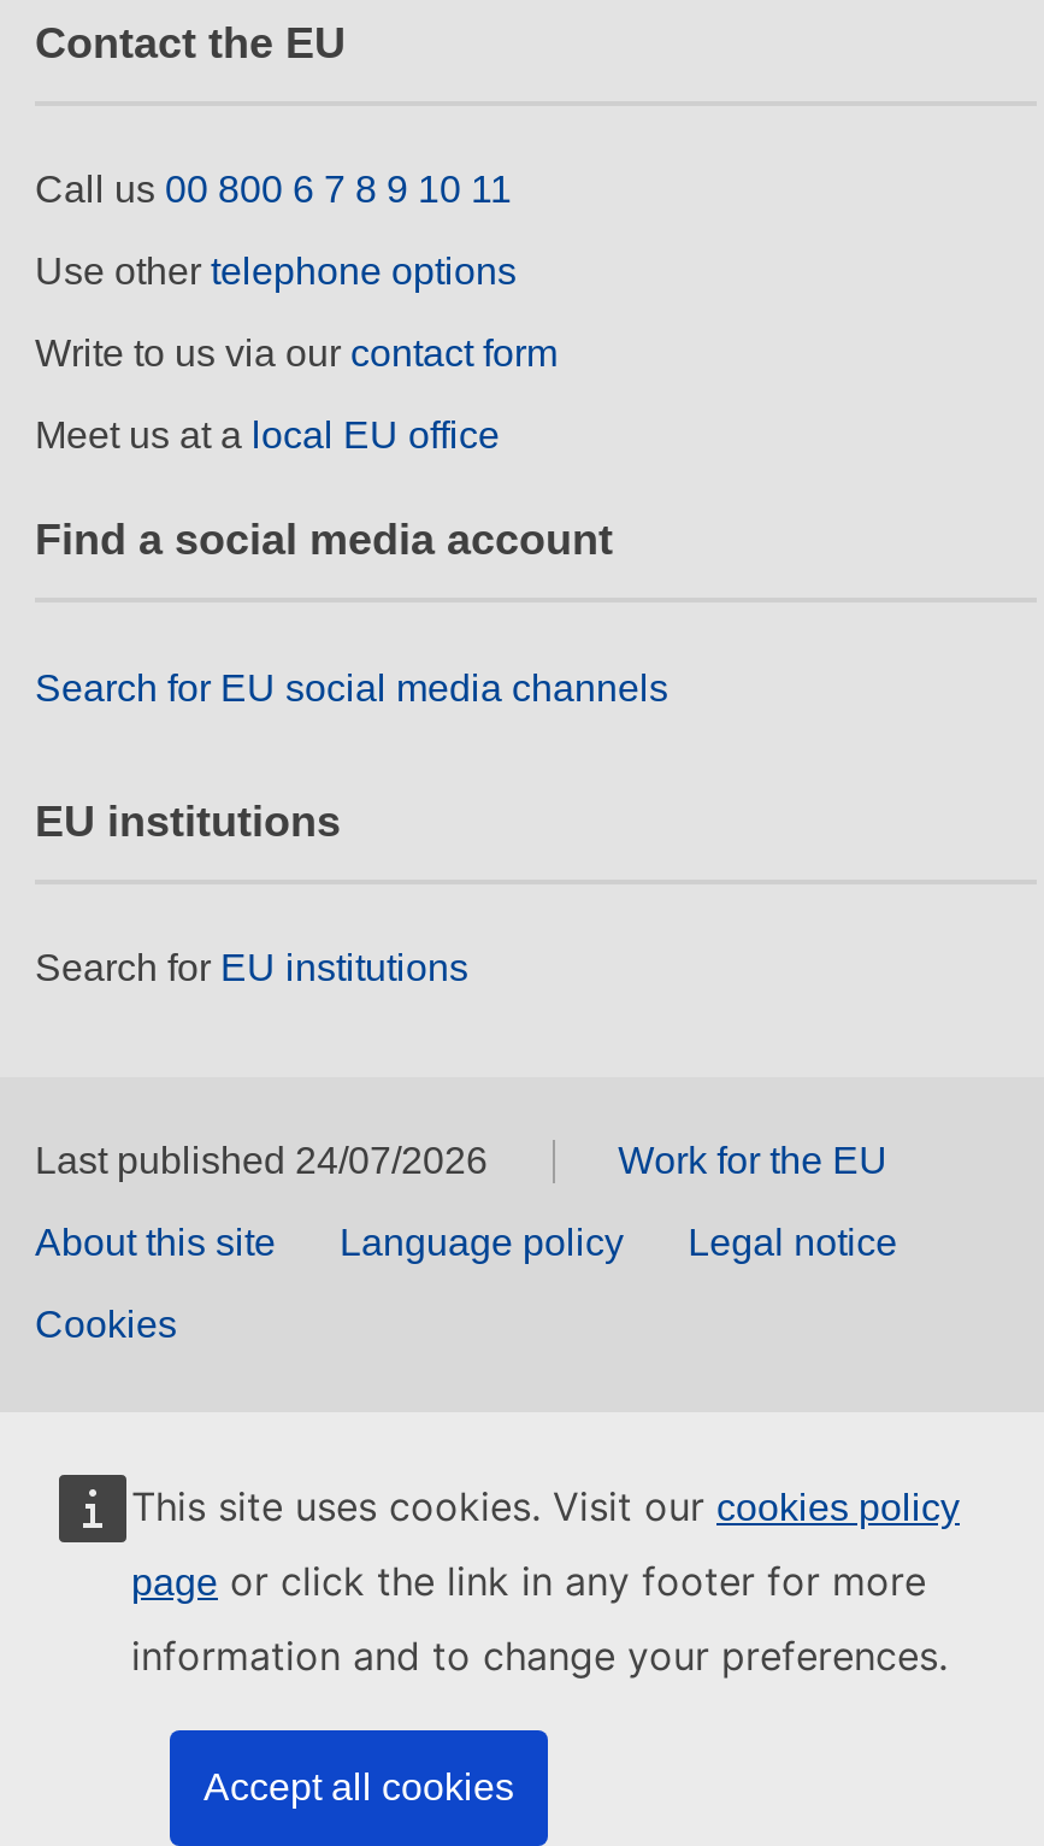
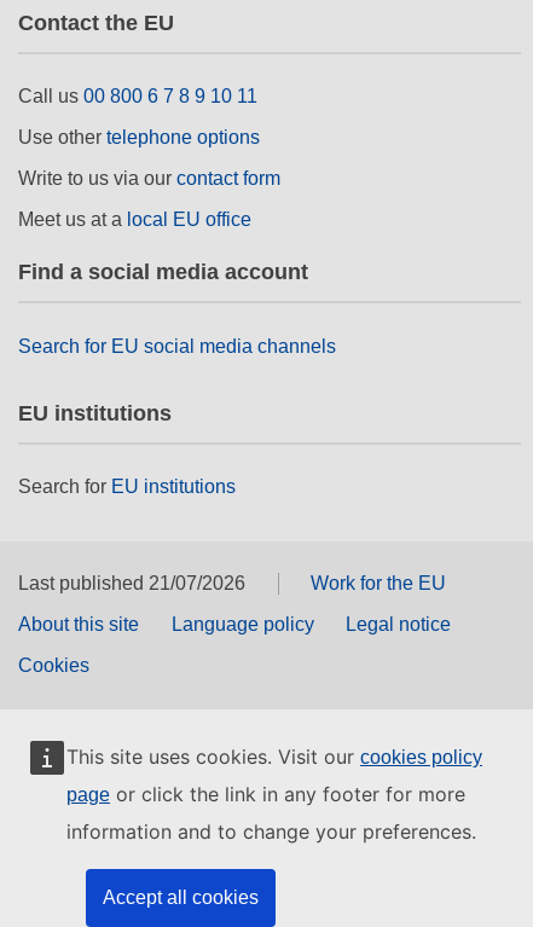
- Last published 24/07/2026
+ Last published 21/07/2026
